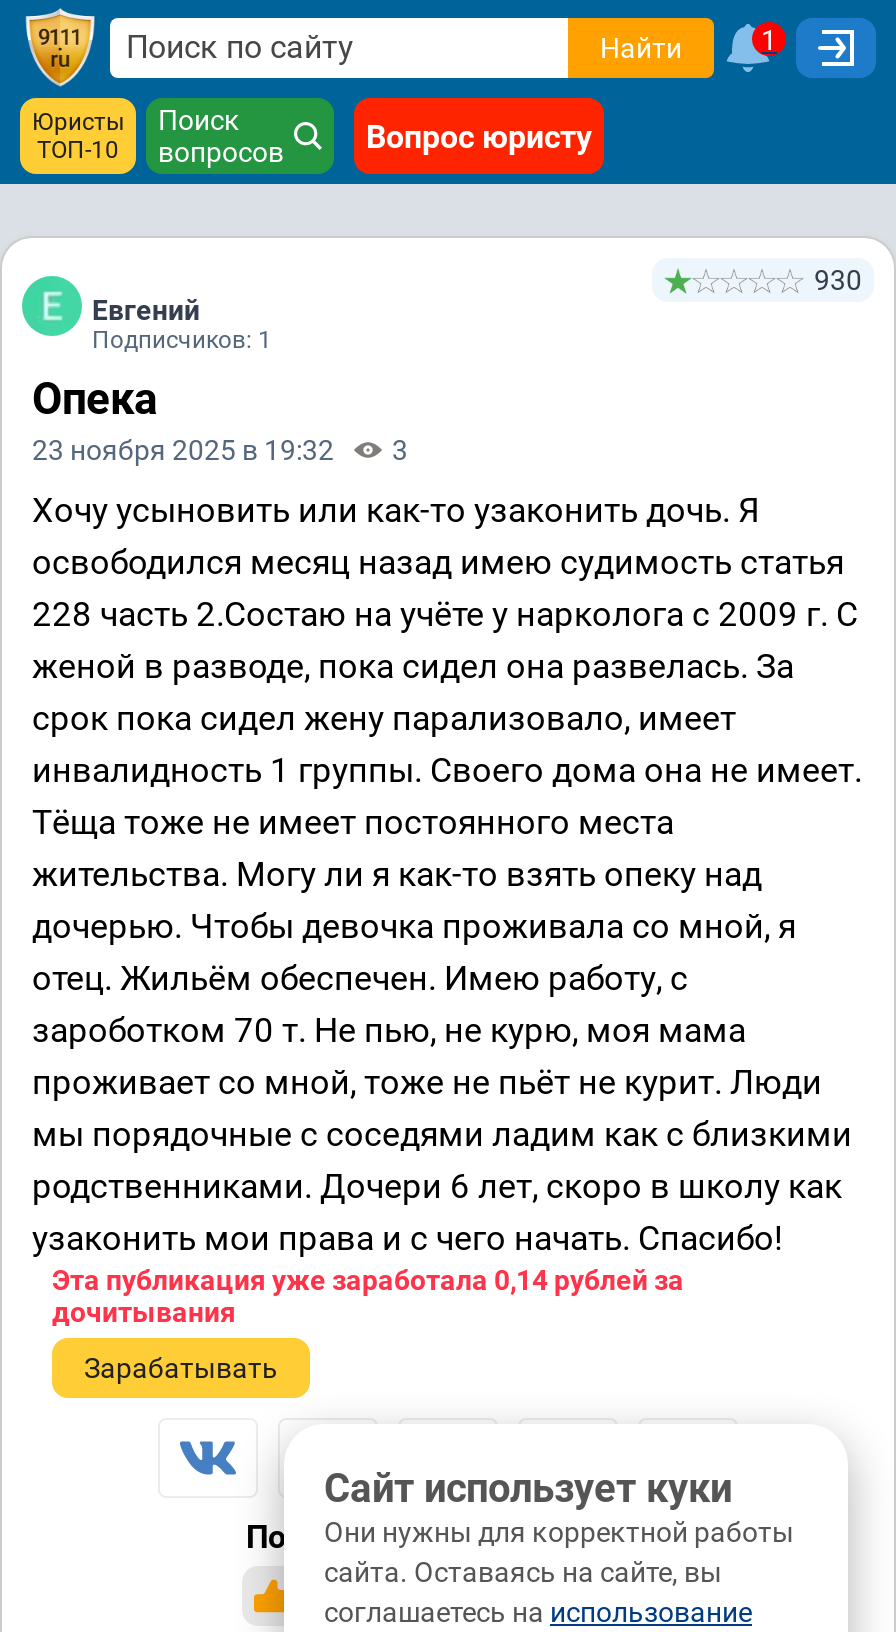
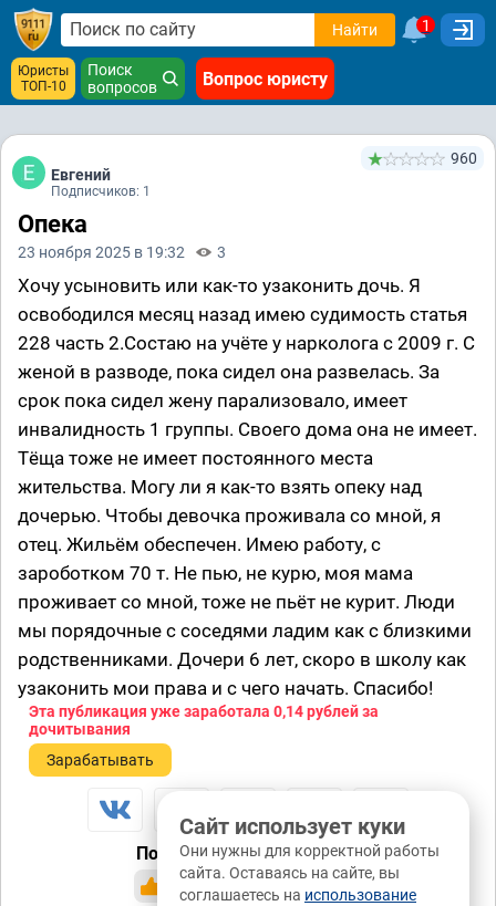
- 930
+ 960
